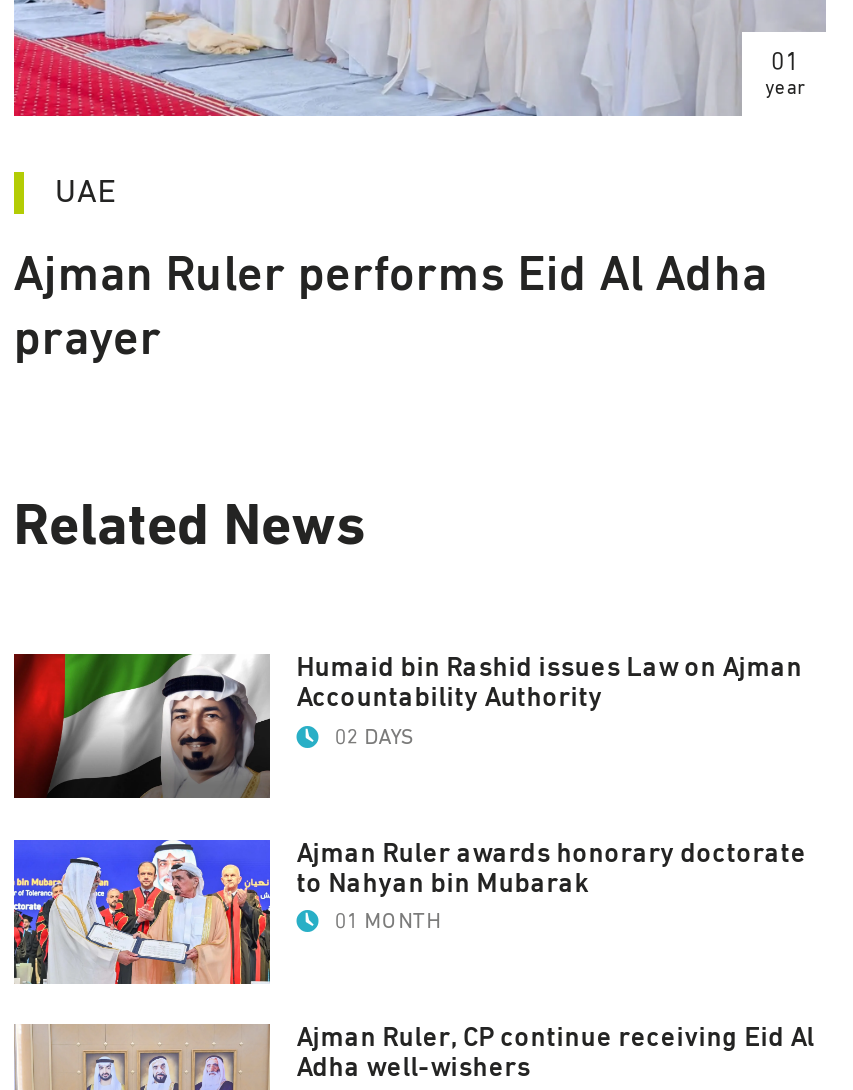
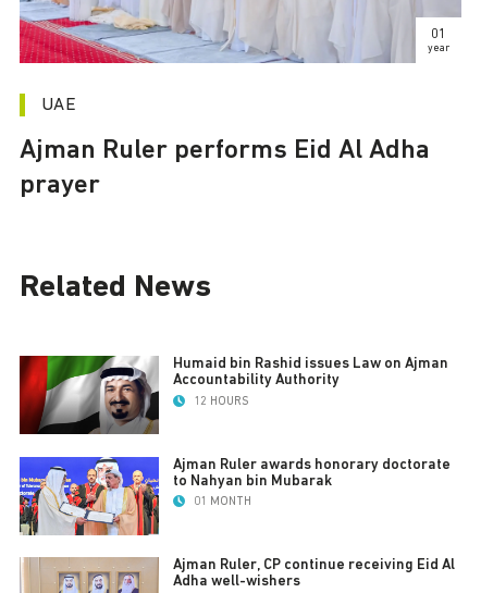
- 02 DAYS
+ 12 HOURS
